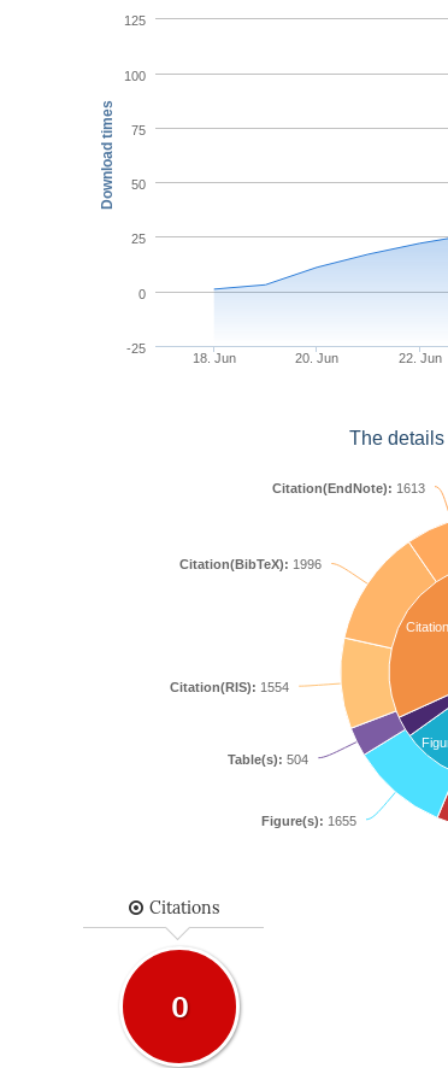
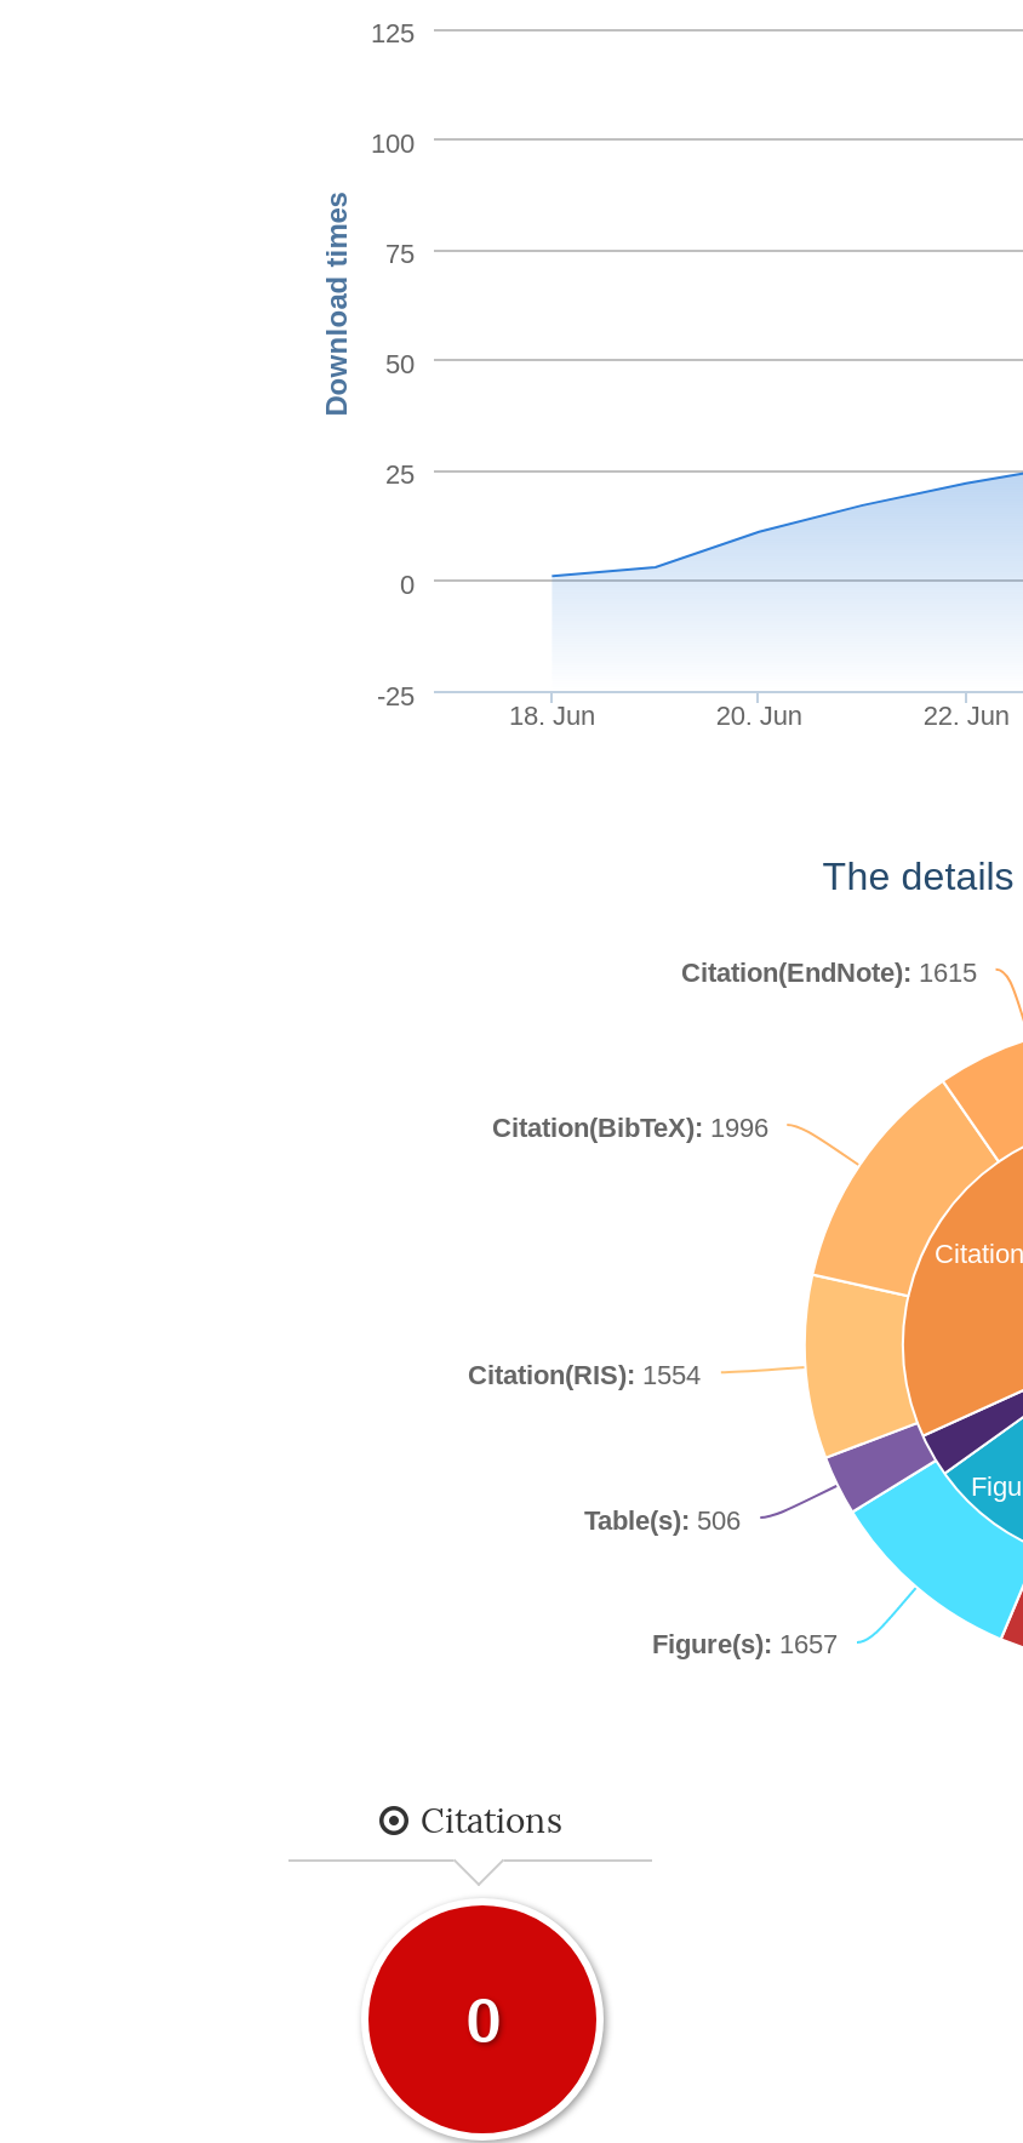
- Citation(EndNote): 1613
+ Citation(EndNote): 1615

- Table(s): 504
+ Table(s): 506

- Figure(s): 1655
+ Figure(s): 1657
